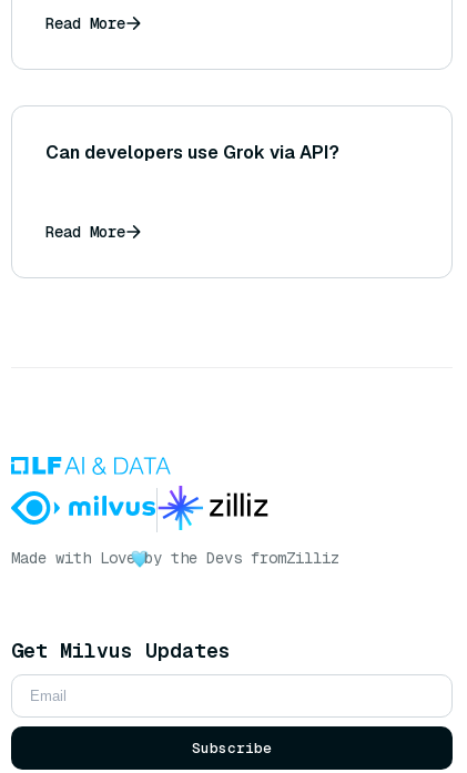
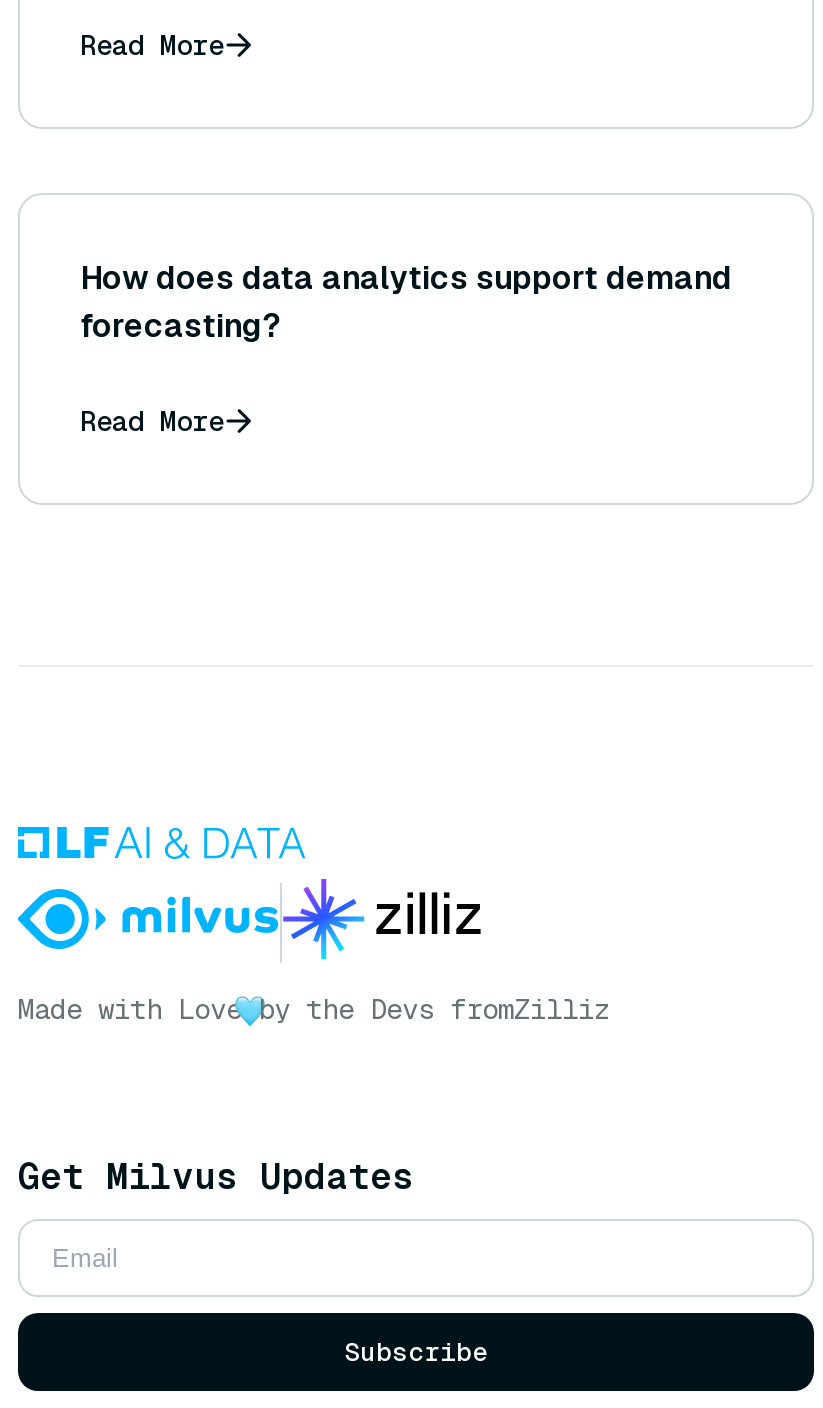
- Can developers use Grok via API?
+ How does data analytics support demand
+ forecasting?
